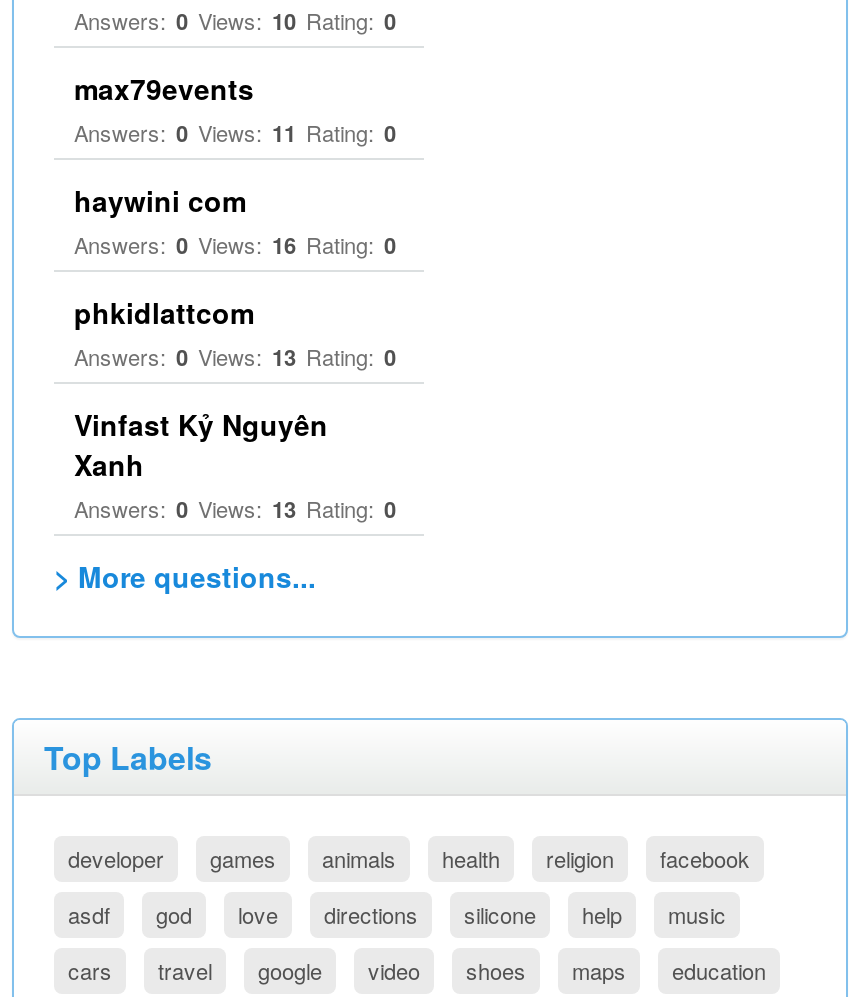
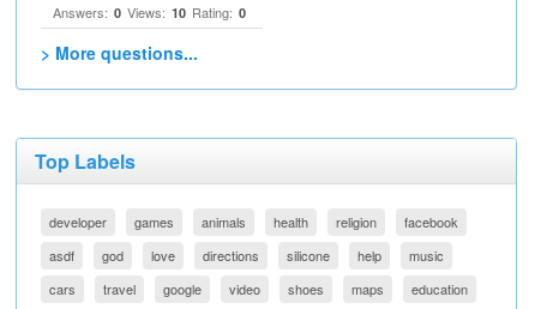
- max79events
- Answers: 0 Views: 11 Rating: 0
- haywini com
- Answers: 0 Views: 16 Rating: 0
- phkidlattcom
- Answers: 0 Views: 13 Rating: 0
- Vinfast Kỷ Nguyên
- Xanh
- Answers: 0 Views: 13 Rating: 0
